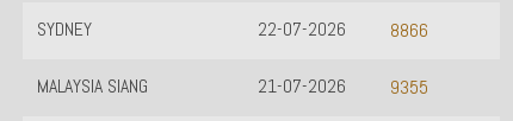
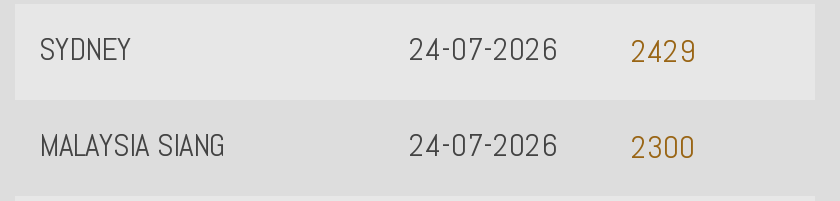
- 22-07-2026
+ 24-07-2026

- 8866
+ 2429

- 21-07-2026
+ 24-07-2026

- 9355
+ 2300
